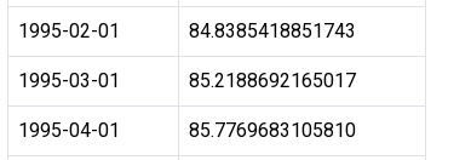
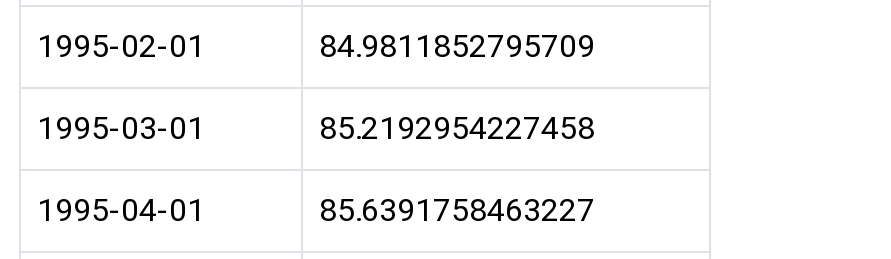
- 84.8385418851743
+ 84.9811852795709

- 85.2188692165017
+ 85.2192954227458

- 85.7769683105810
+ 85.6391758463227
